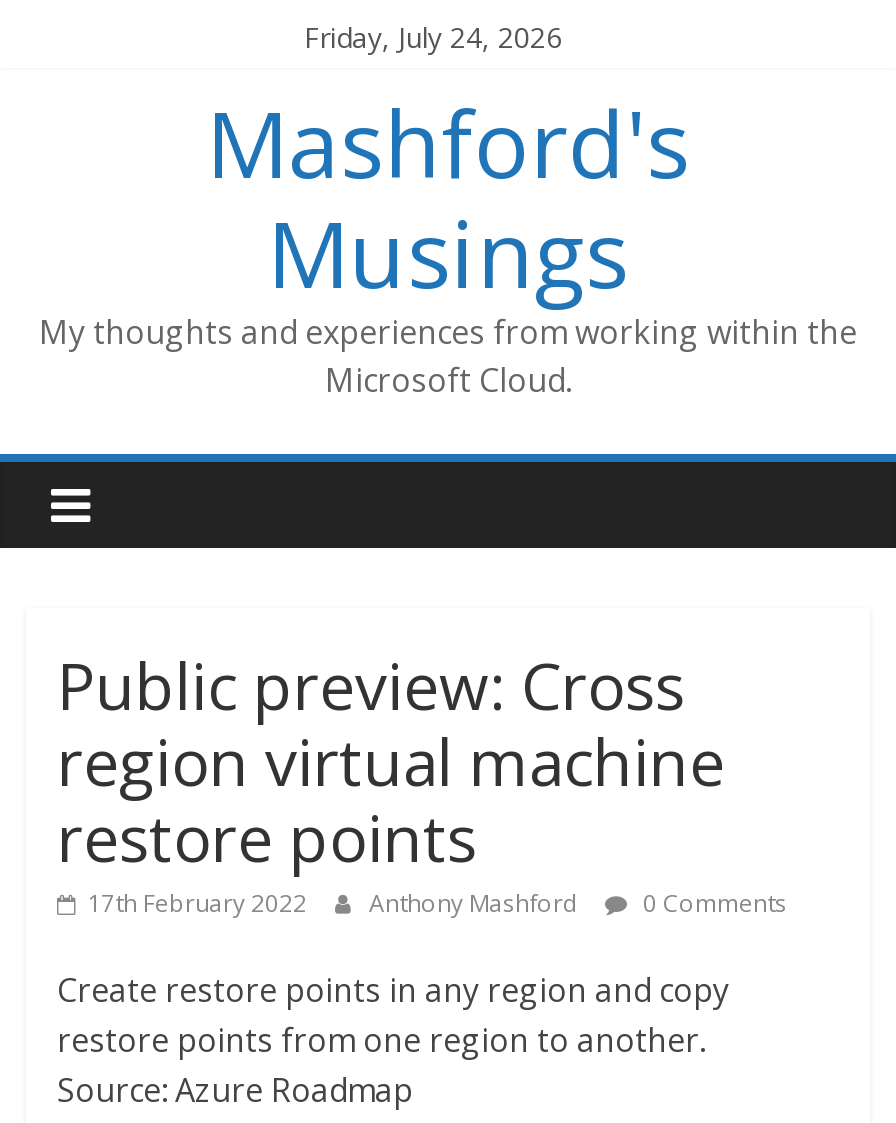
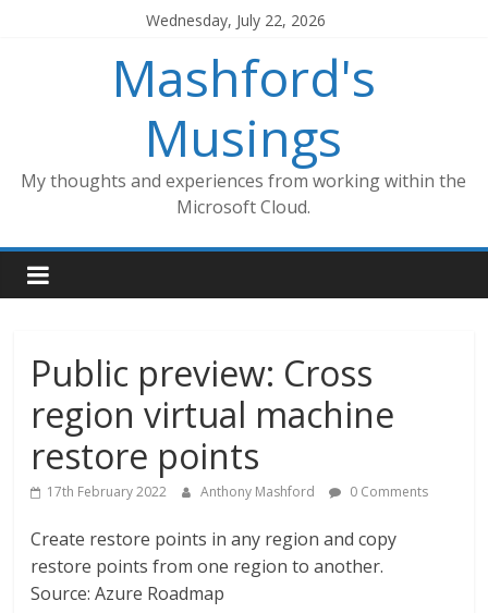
- Friday, July 24, 2026
+ Wednesday, July 22, 2026
